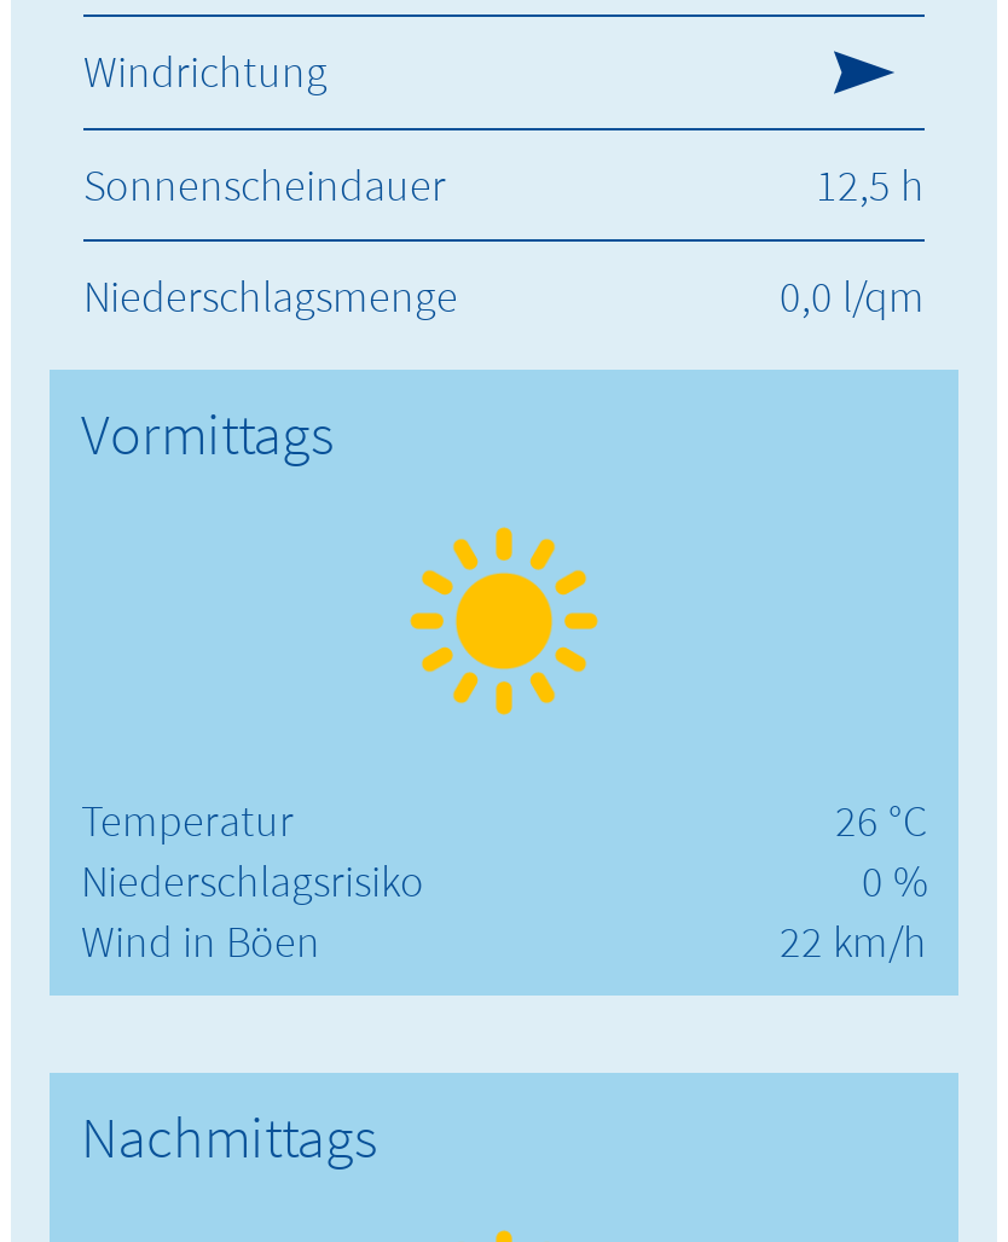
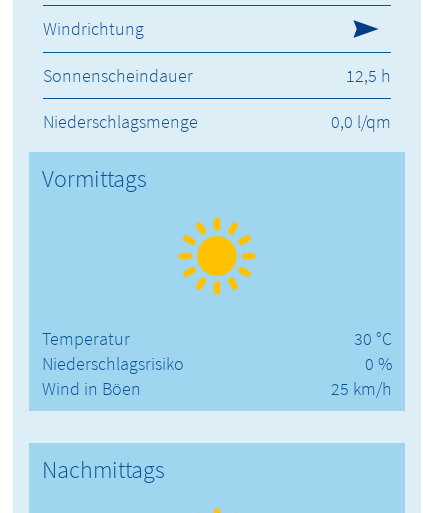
- 26 °C
+ 30 °C

- 22 km/h
+ 25 km/h
